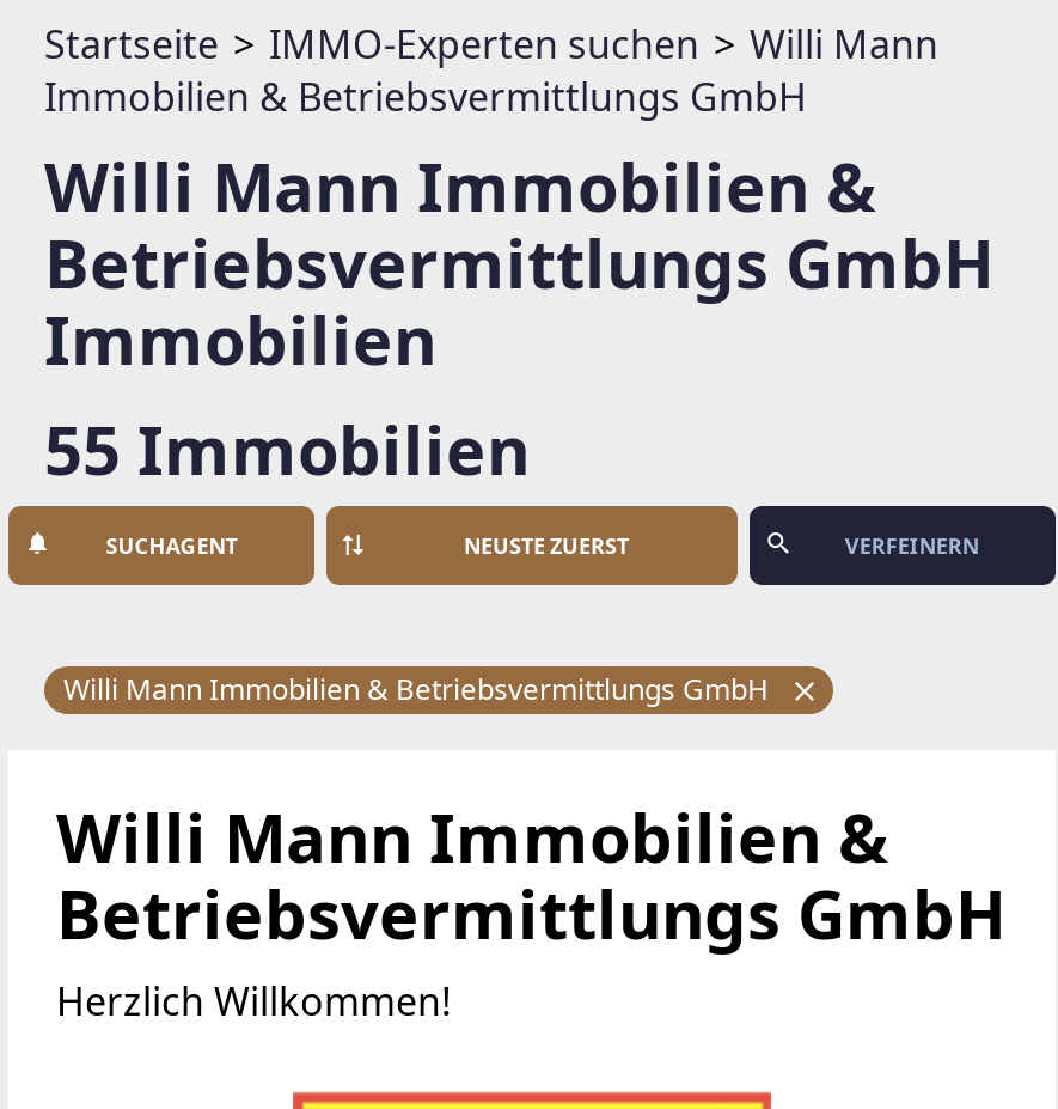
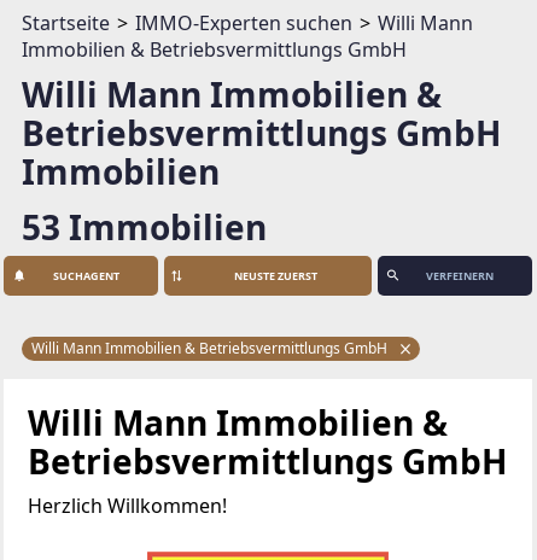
- 55 Immobilien
+ 53 Immobilien
